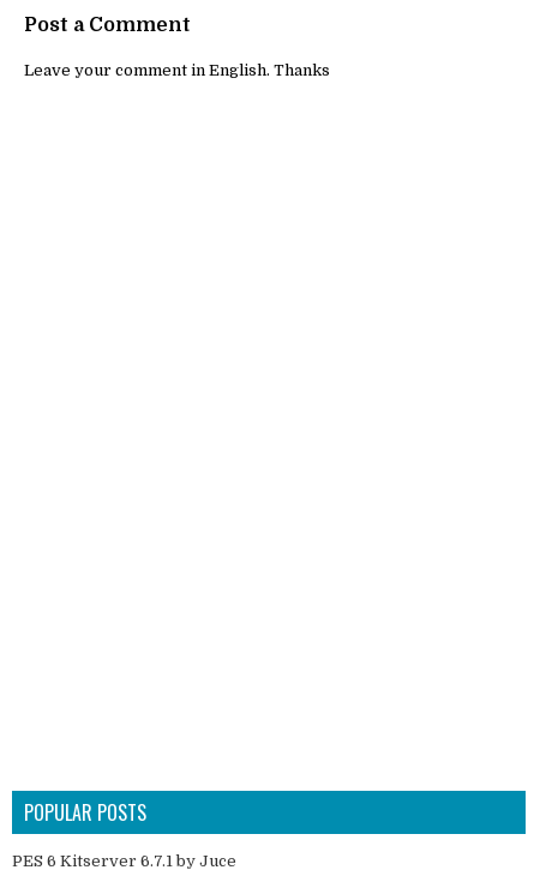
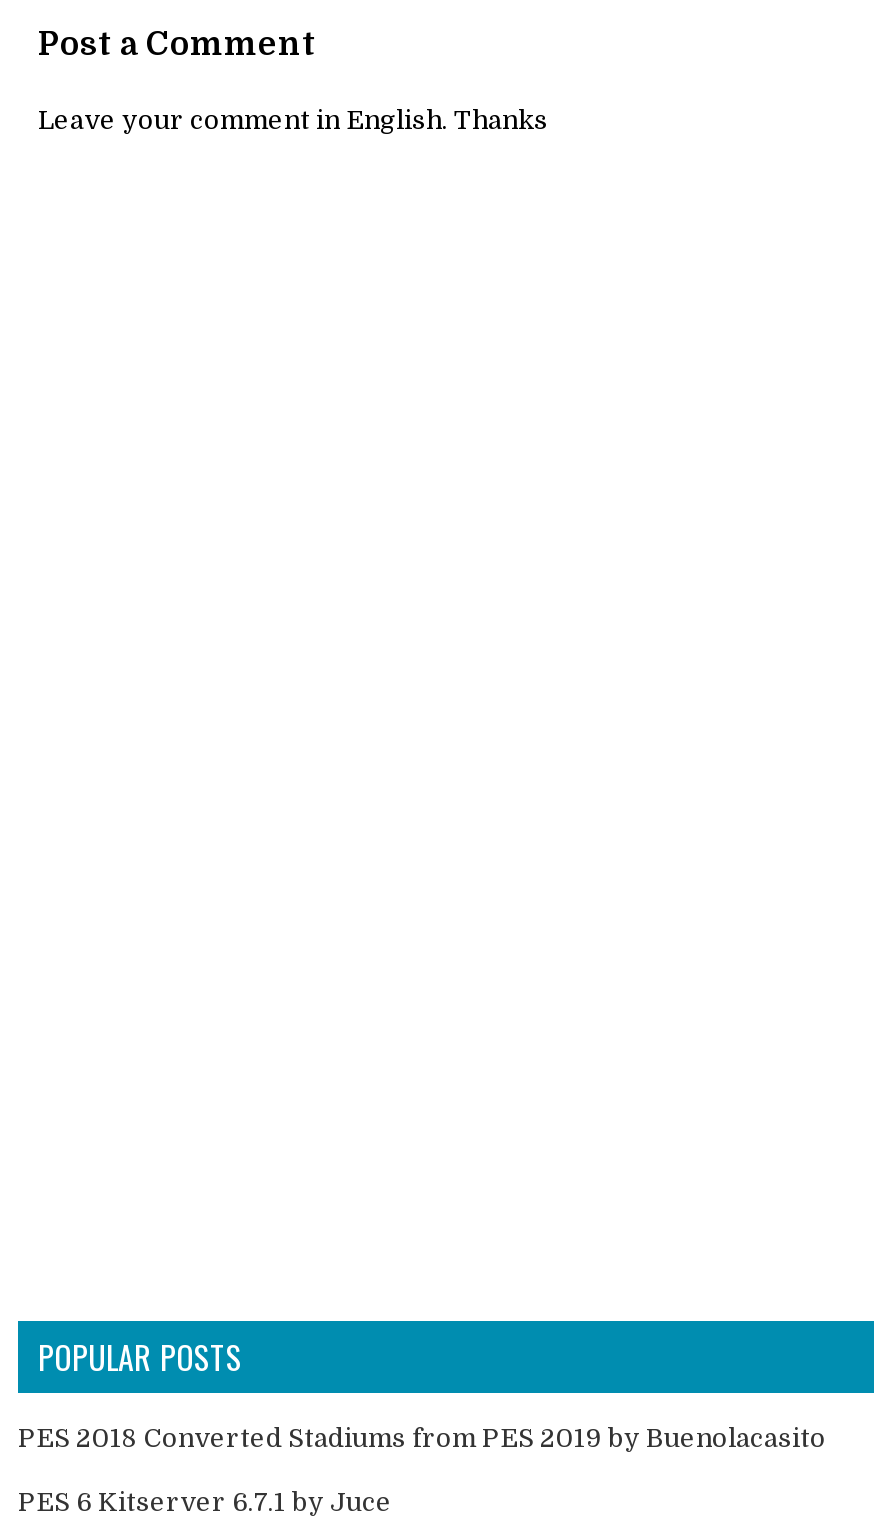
+ PES 2018 Converted Stadiums from PES 2019 by Buenolacasito
